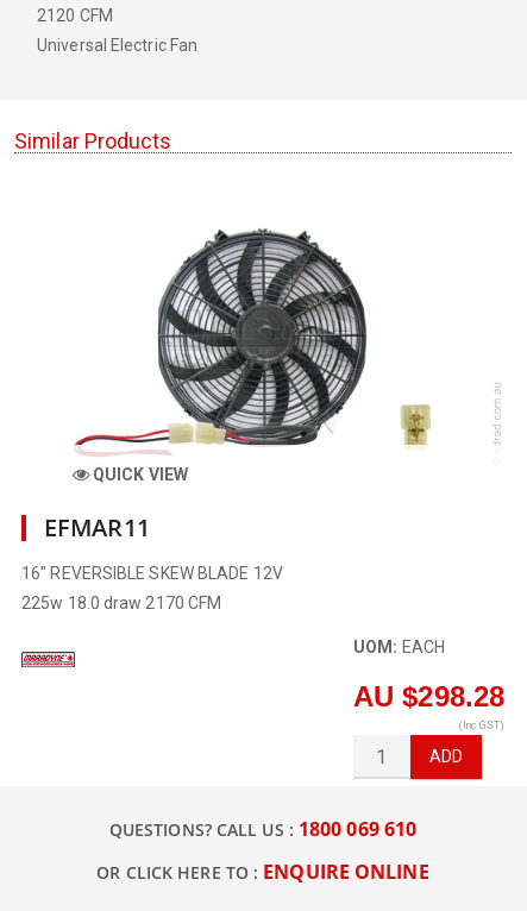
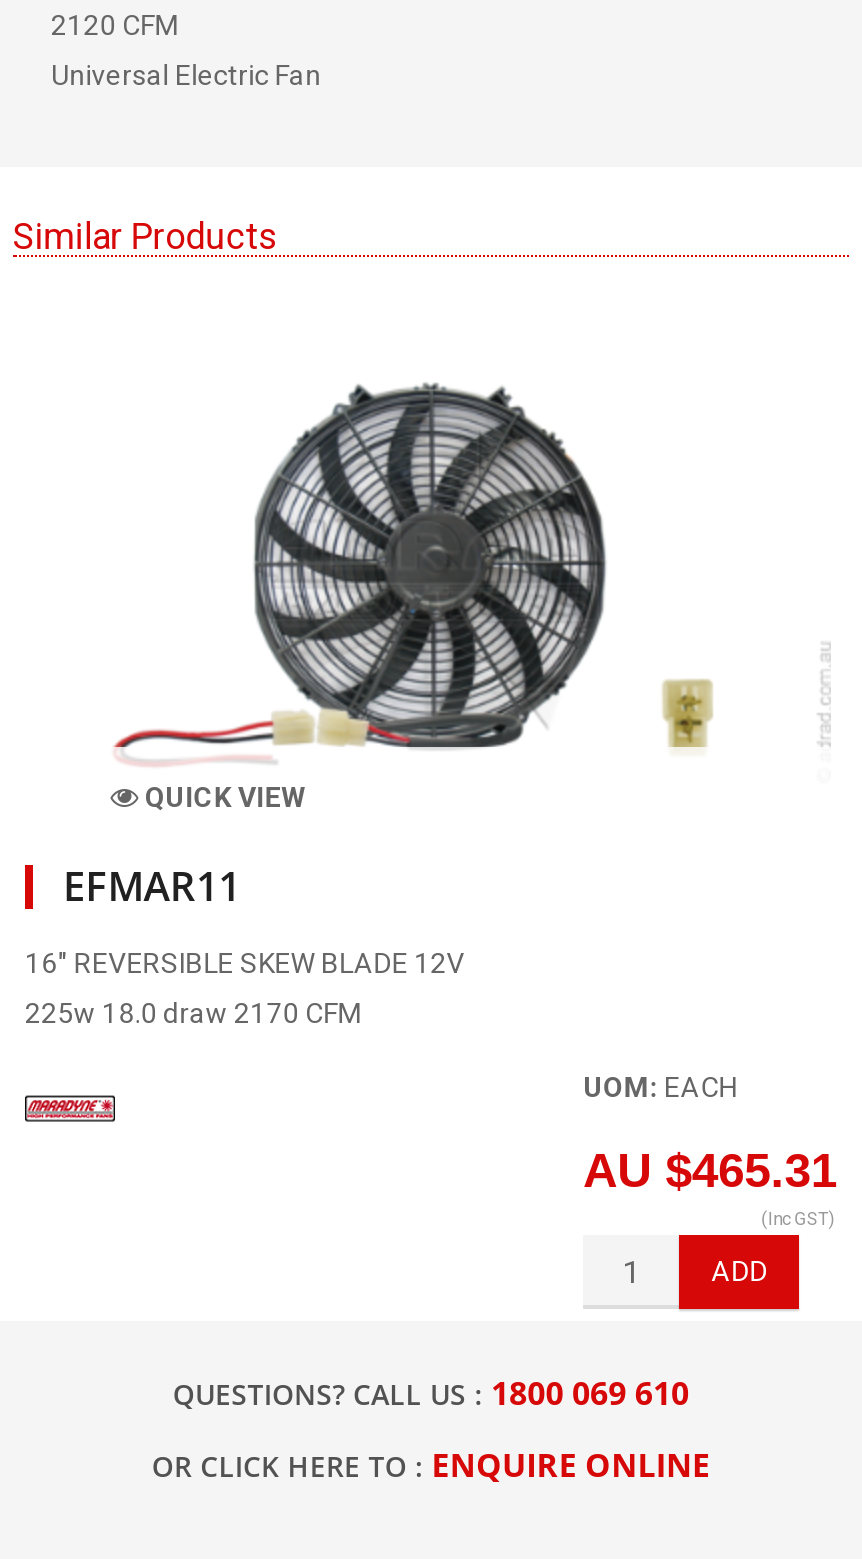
- AU $298.28
+ AU $465.31
